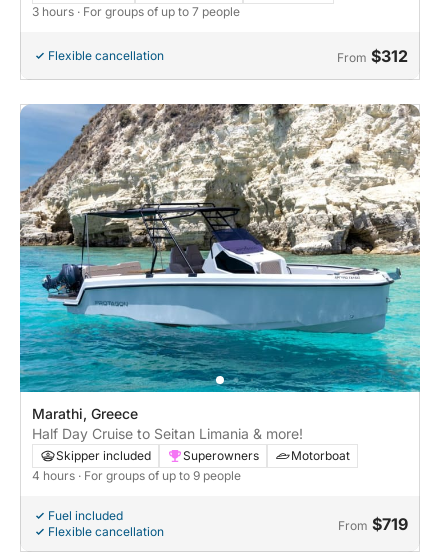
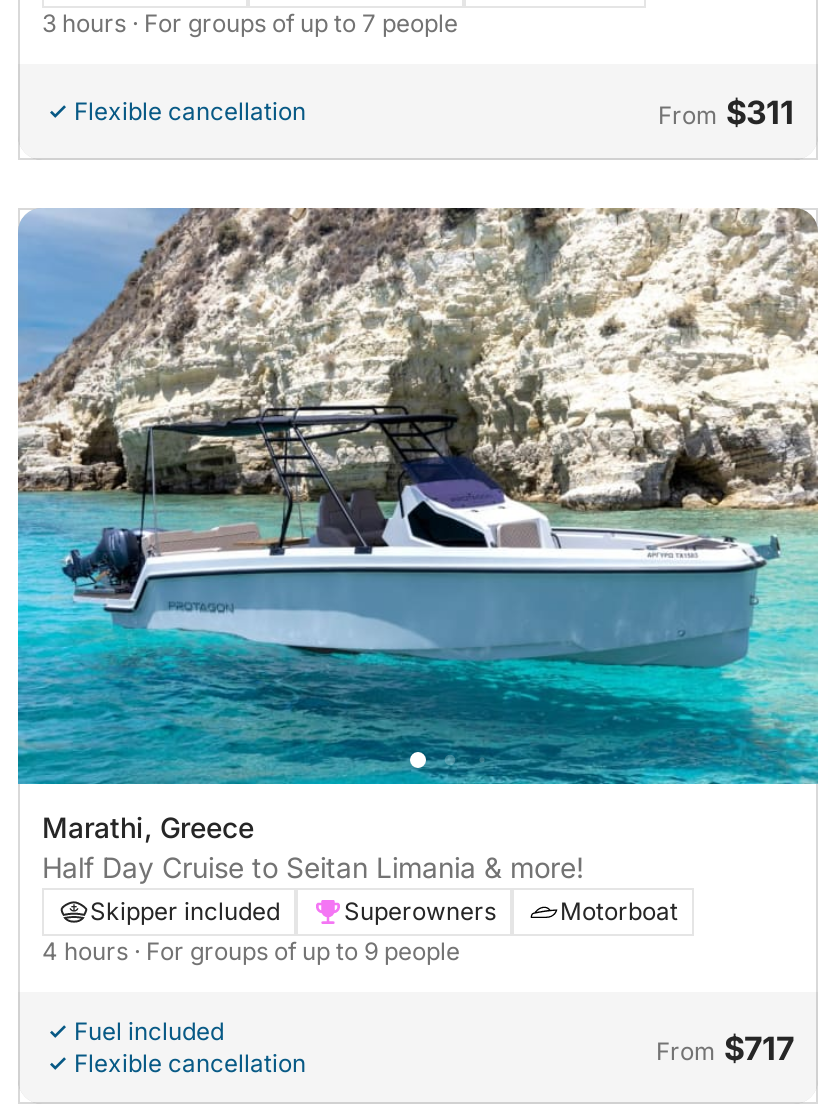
- From $312
+ From $311

- From $719
+ From $717
